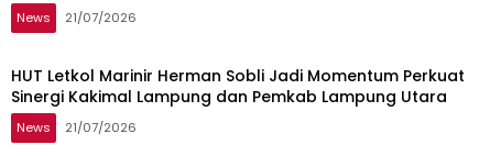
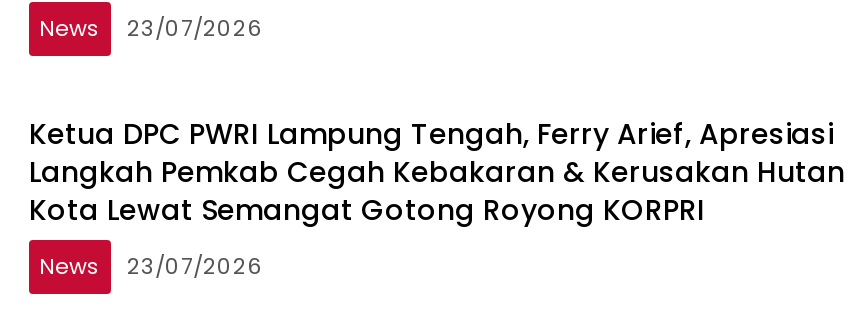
- News 21/07/2026
+ News 23/07/2026

- HUT Letkol Marinir Herman Sobli Jadi Momentum Perkuat
- Sinergi Kakimal Lampung dan Pemkab Lampung Utara
+ Ketua DPC PWRI Lampung Tengah, Ferry Arief, Apresiasi
+ Langkah Pemkab Cegah Kebakaran & Kerusakan Hutan
+ Kota Lewat Semangat Gotong Royong KORPRI

- News 21/07/2026
+ News 23/07/2026
